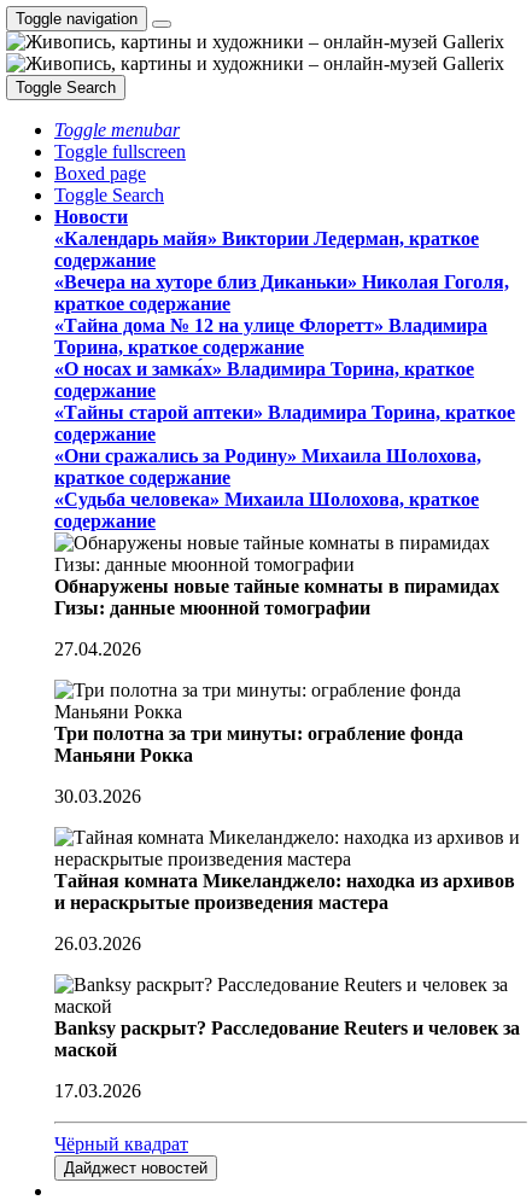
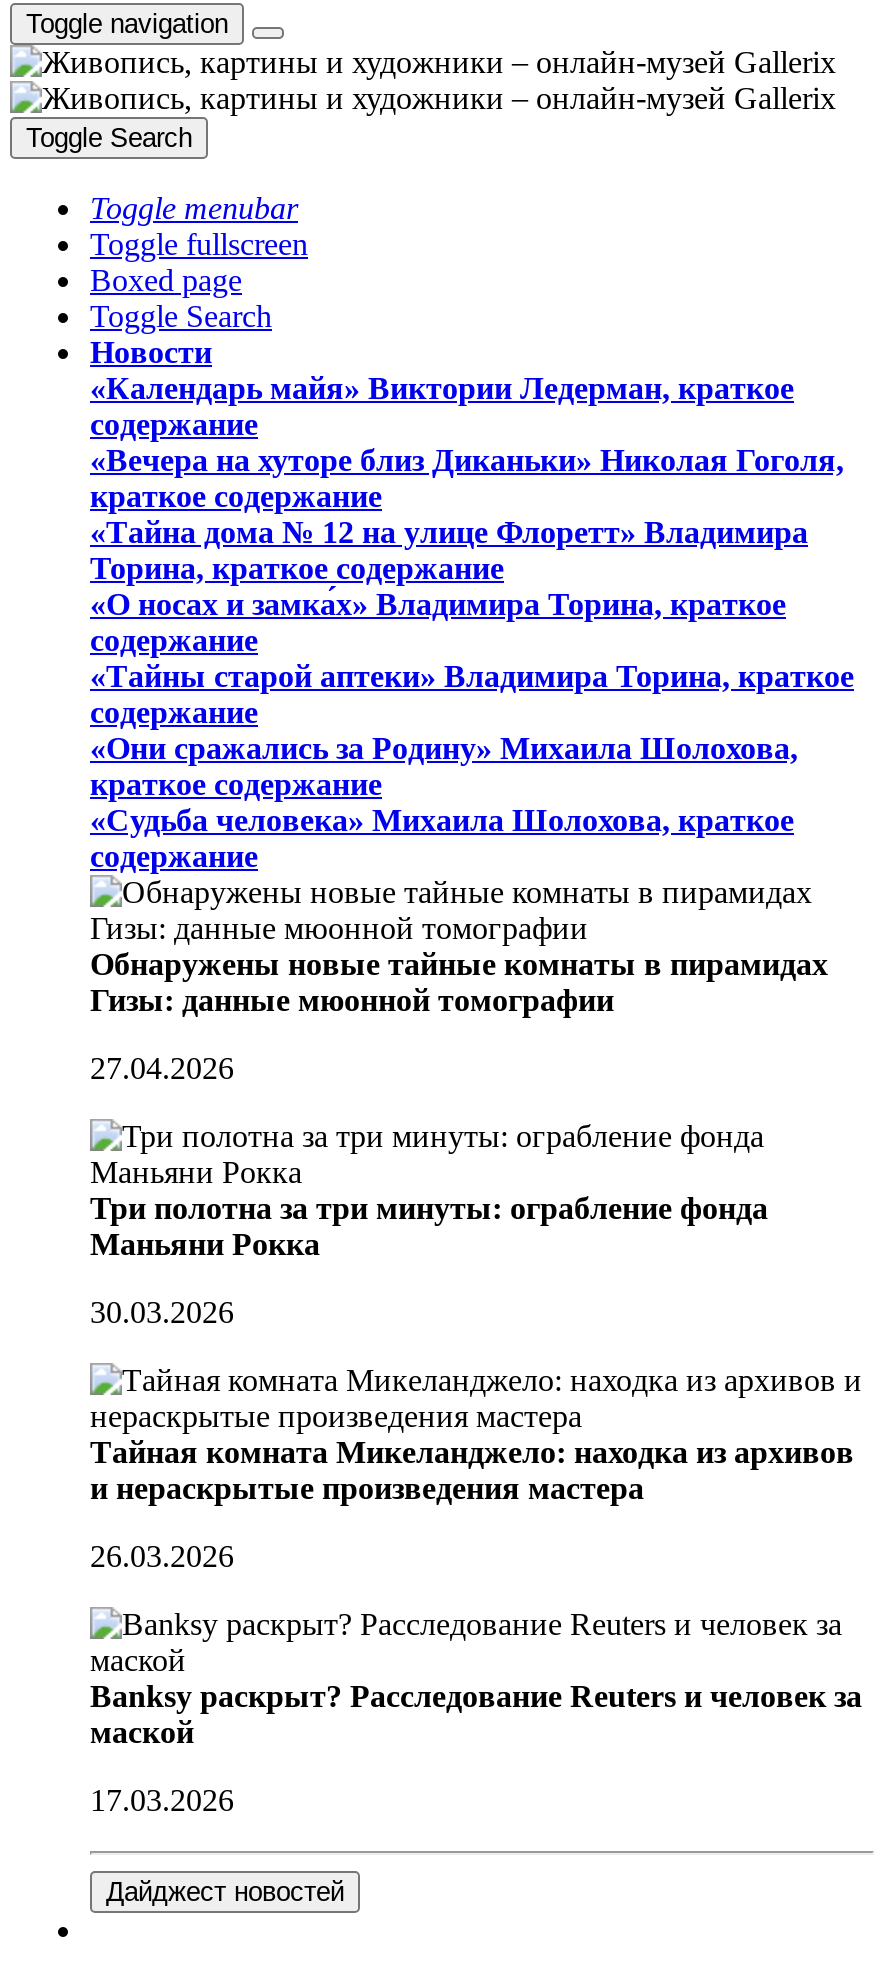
- Чёрный квадрат
